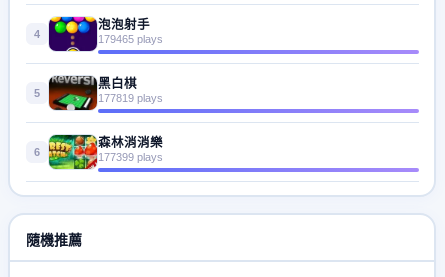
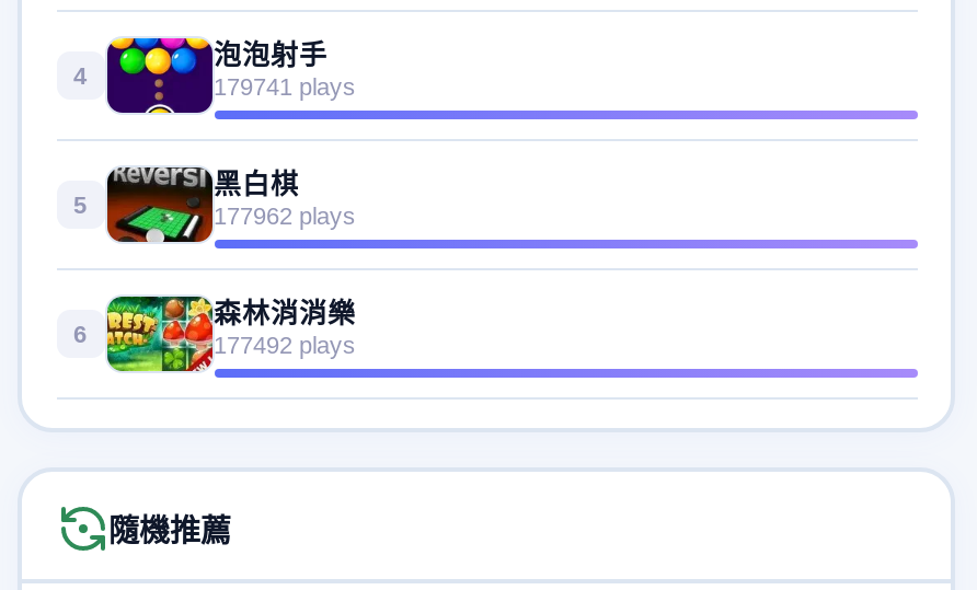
- 179465 plays
+ 179741 plays

- 177819 plays
+ 177962 plays

- 177399 plays
+ 177492 plays
